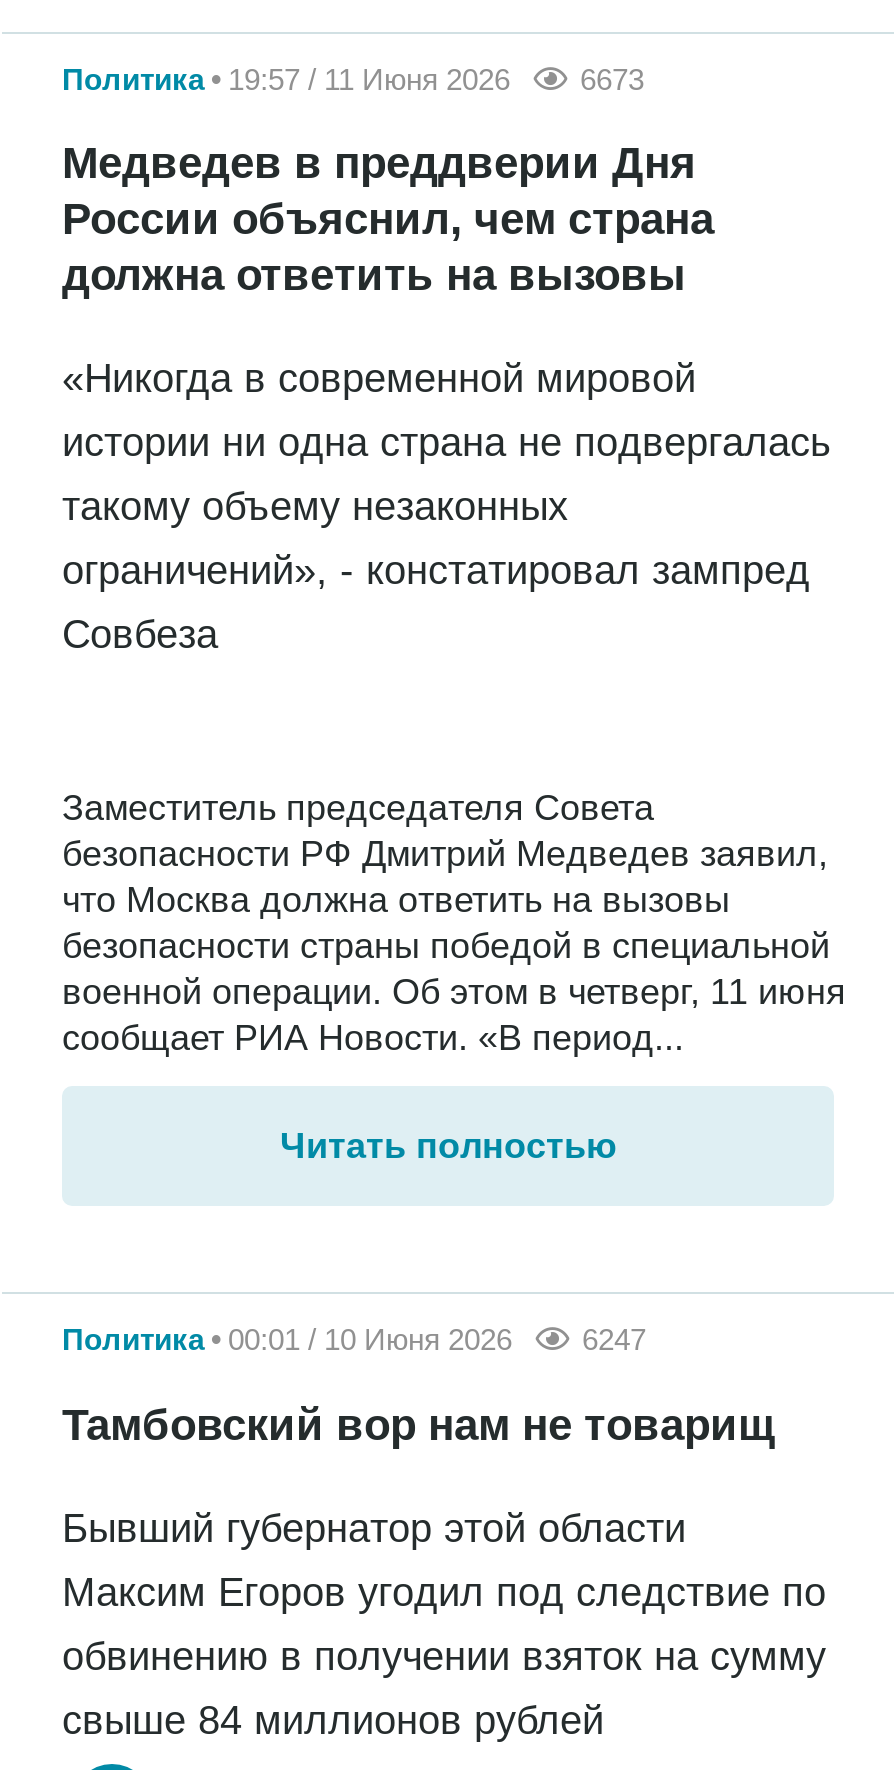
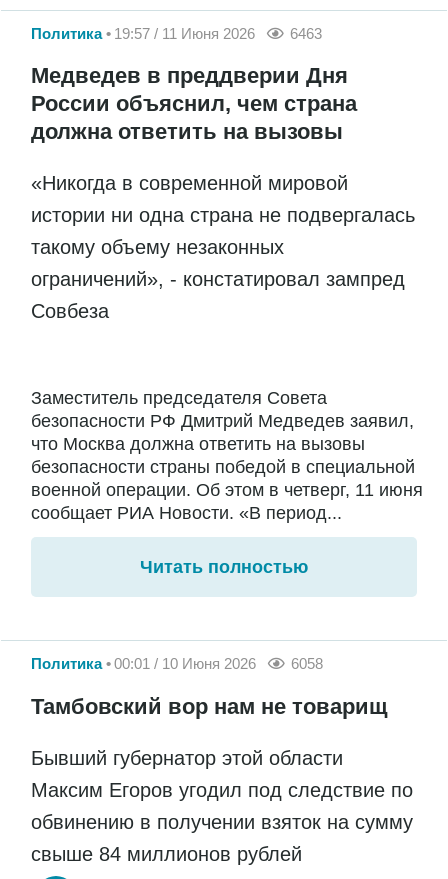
- 6673
+ 6463

- 6247
+ 6058
